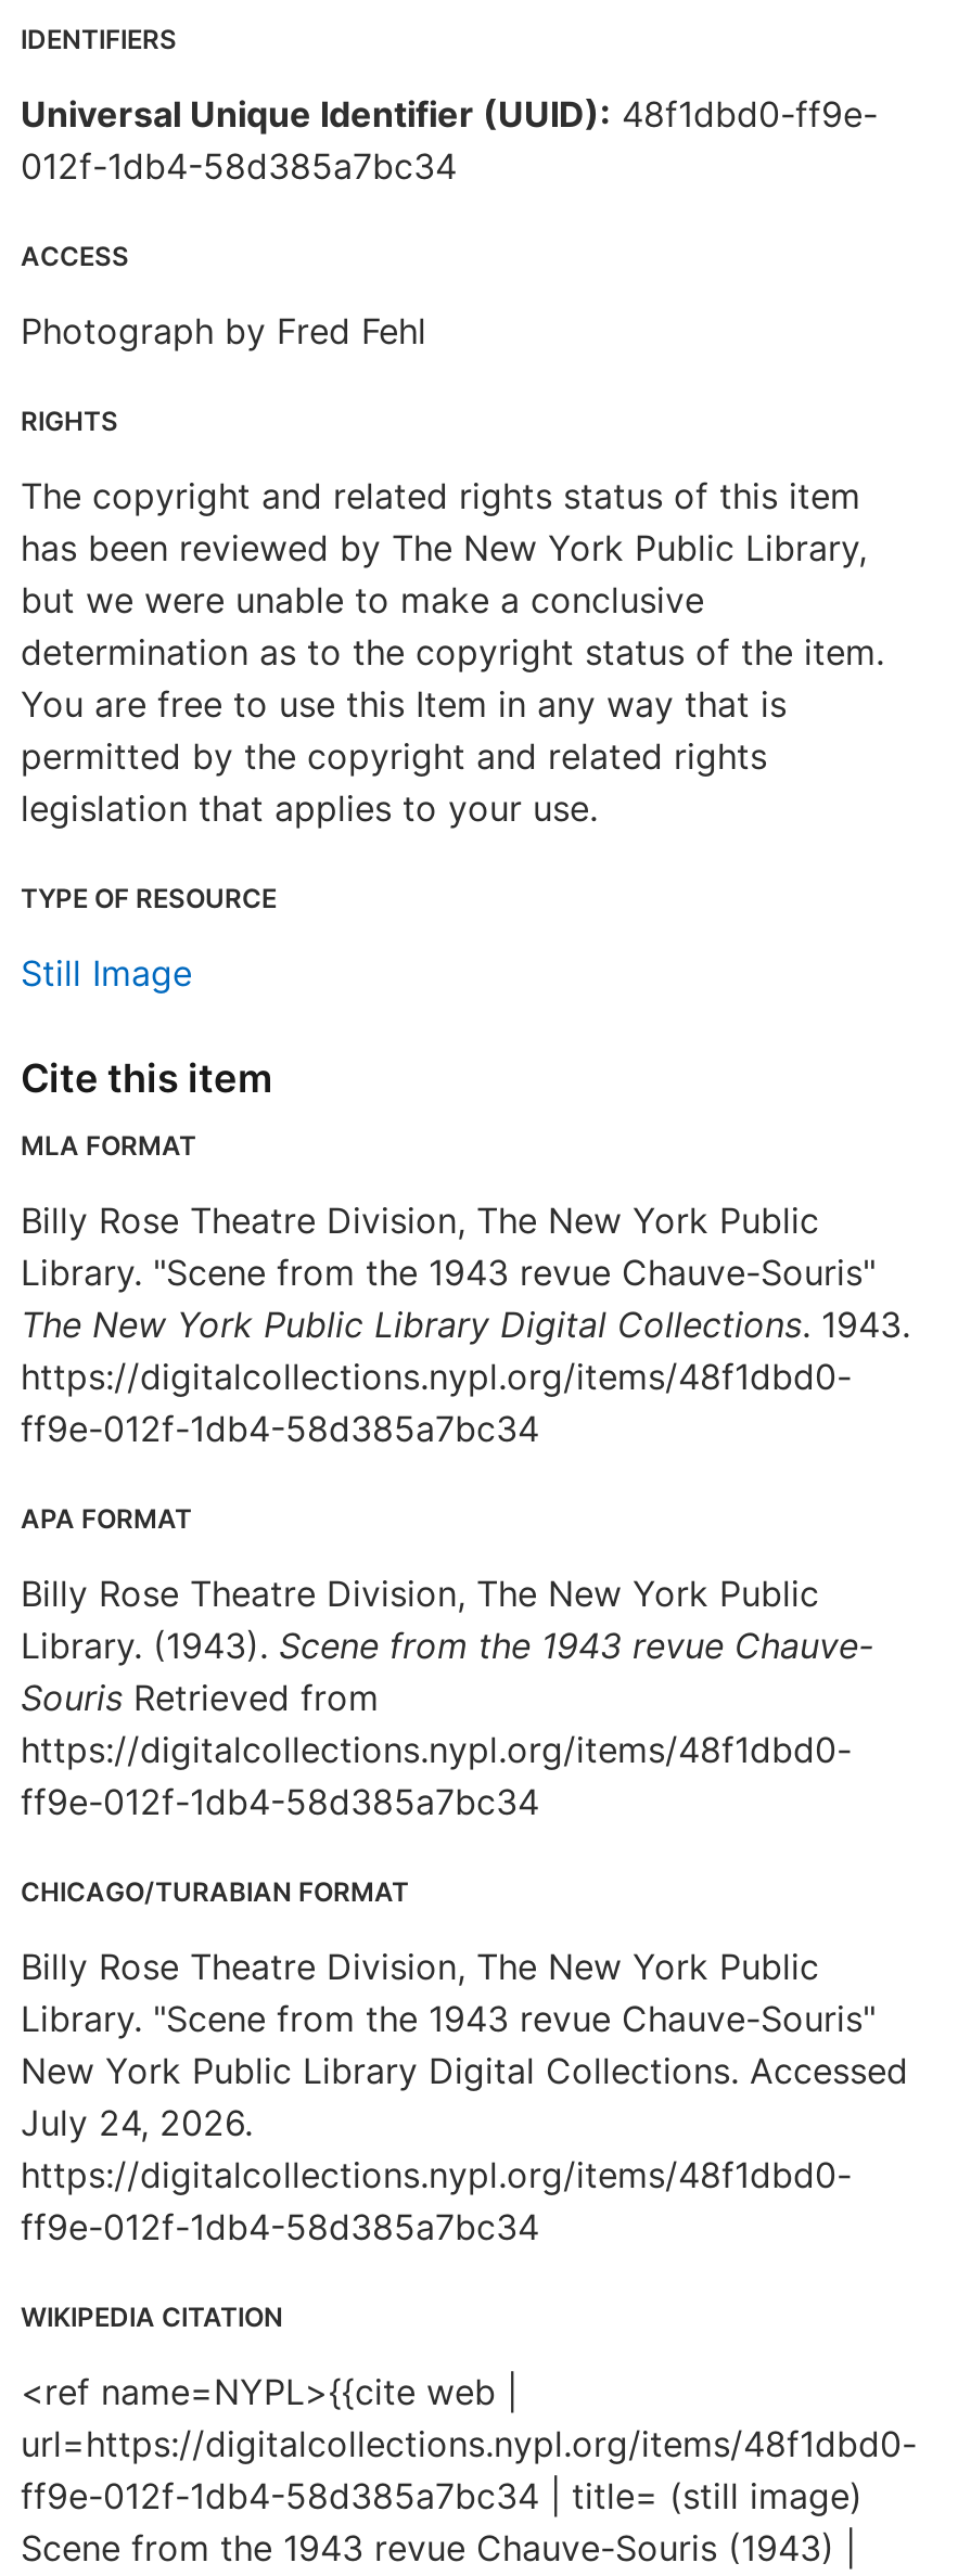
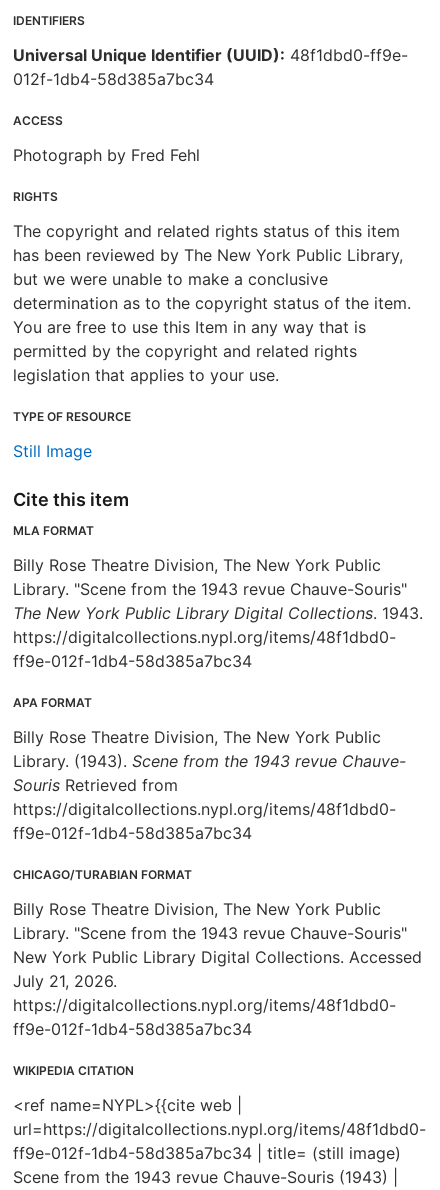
- July 24, 2026.
+ July 21, 2026.
